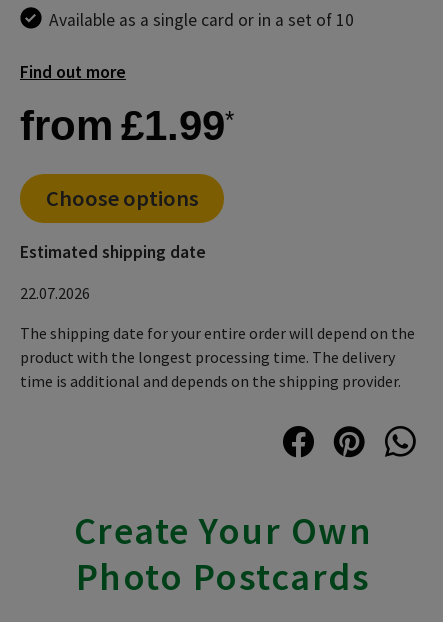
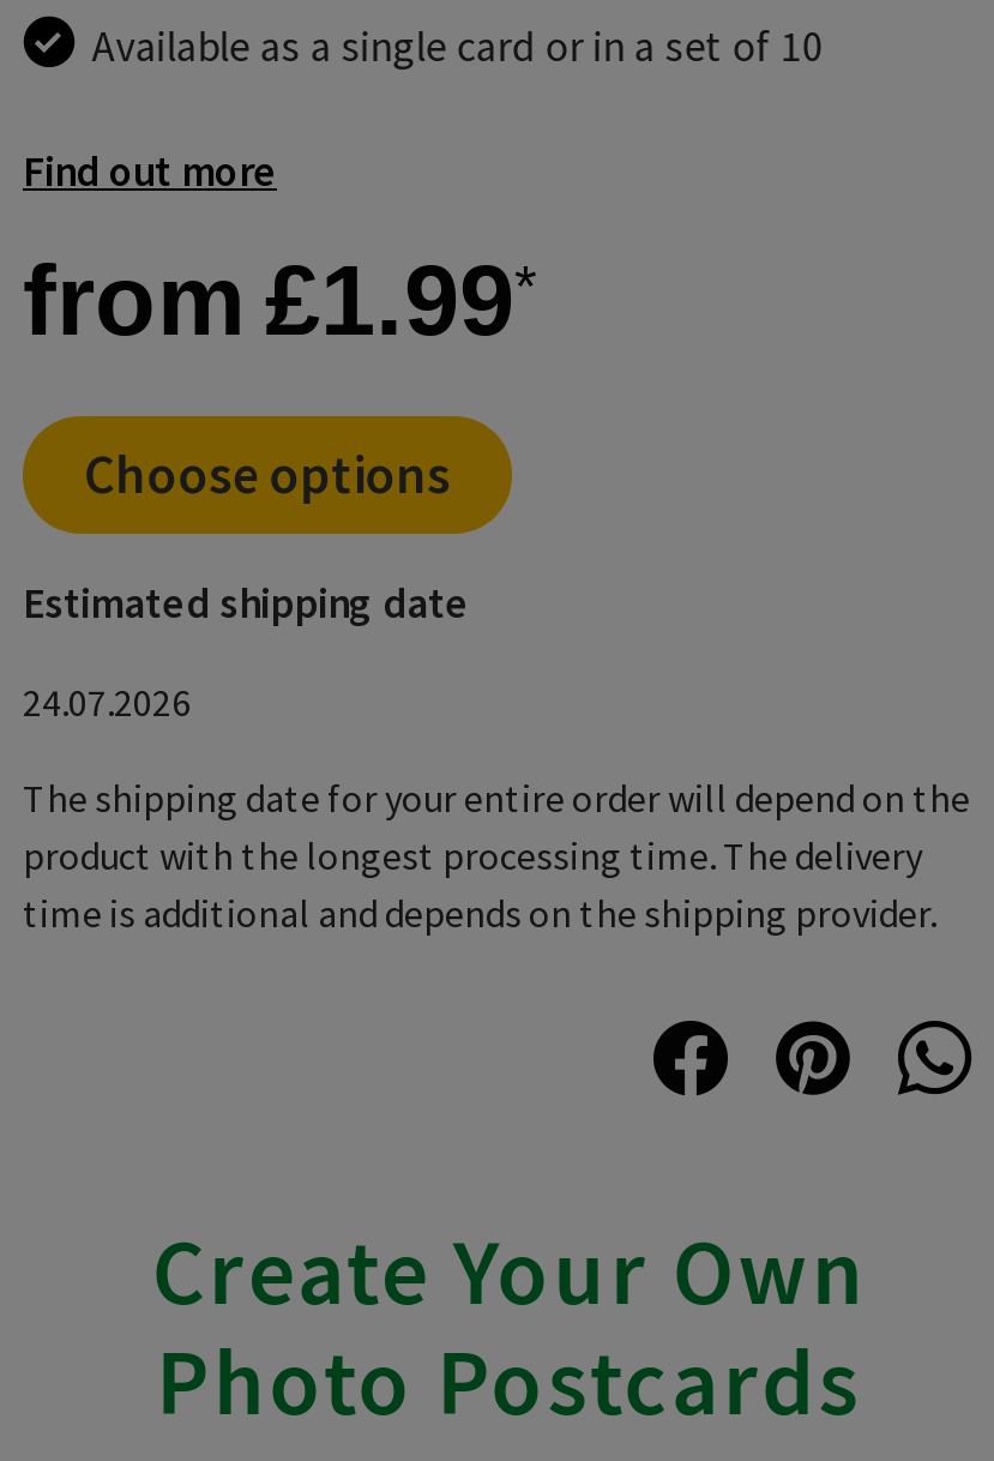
- 22.07.2026
+ 24.07.2026
